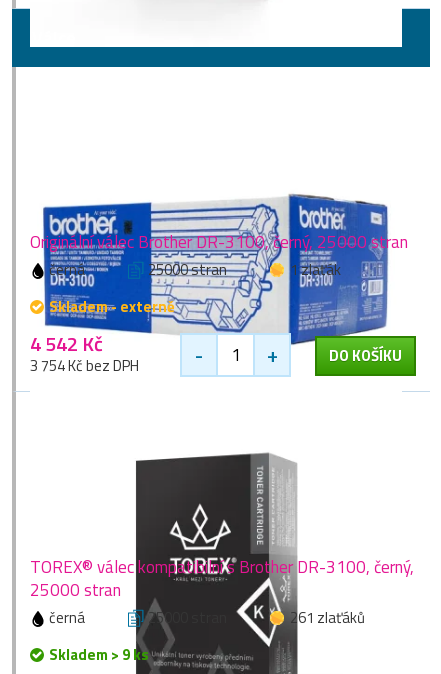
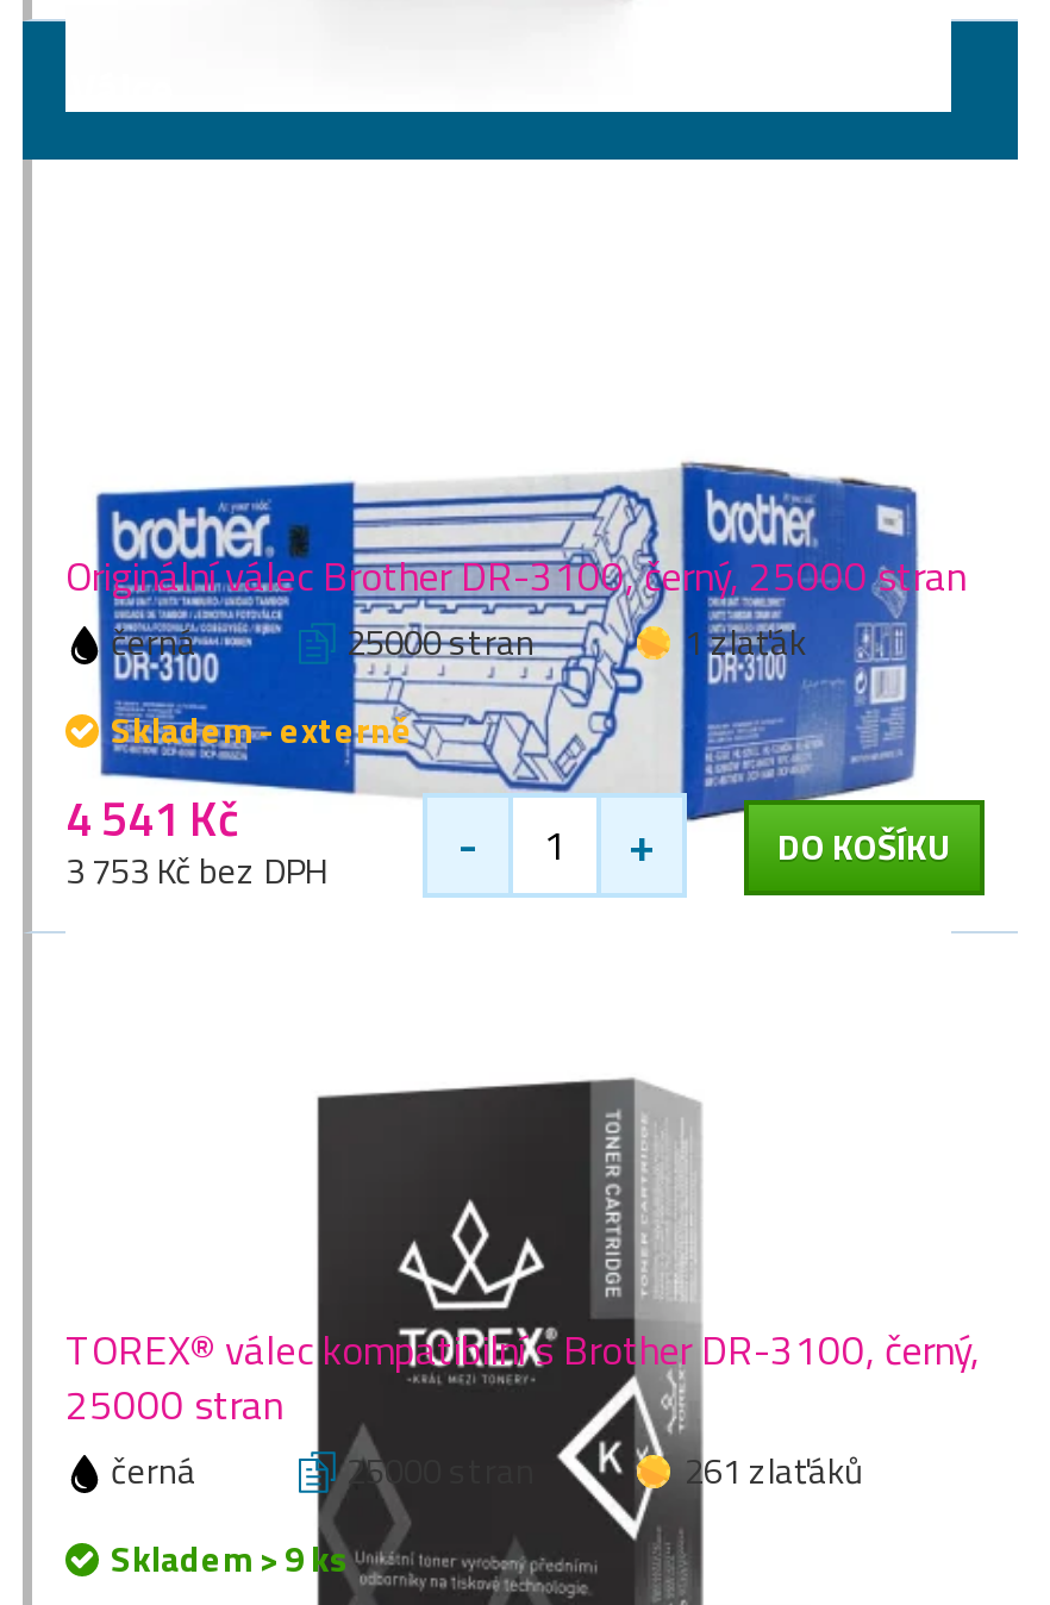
- 4 542 Kč
+ 4 541 Kč

- 3 754 Kč bez DPH
+ 3 753 Kč bez DPH
